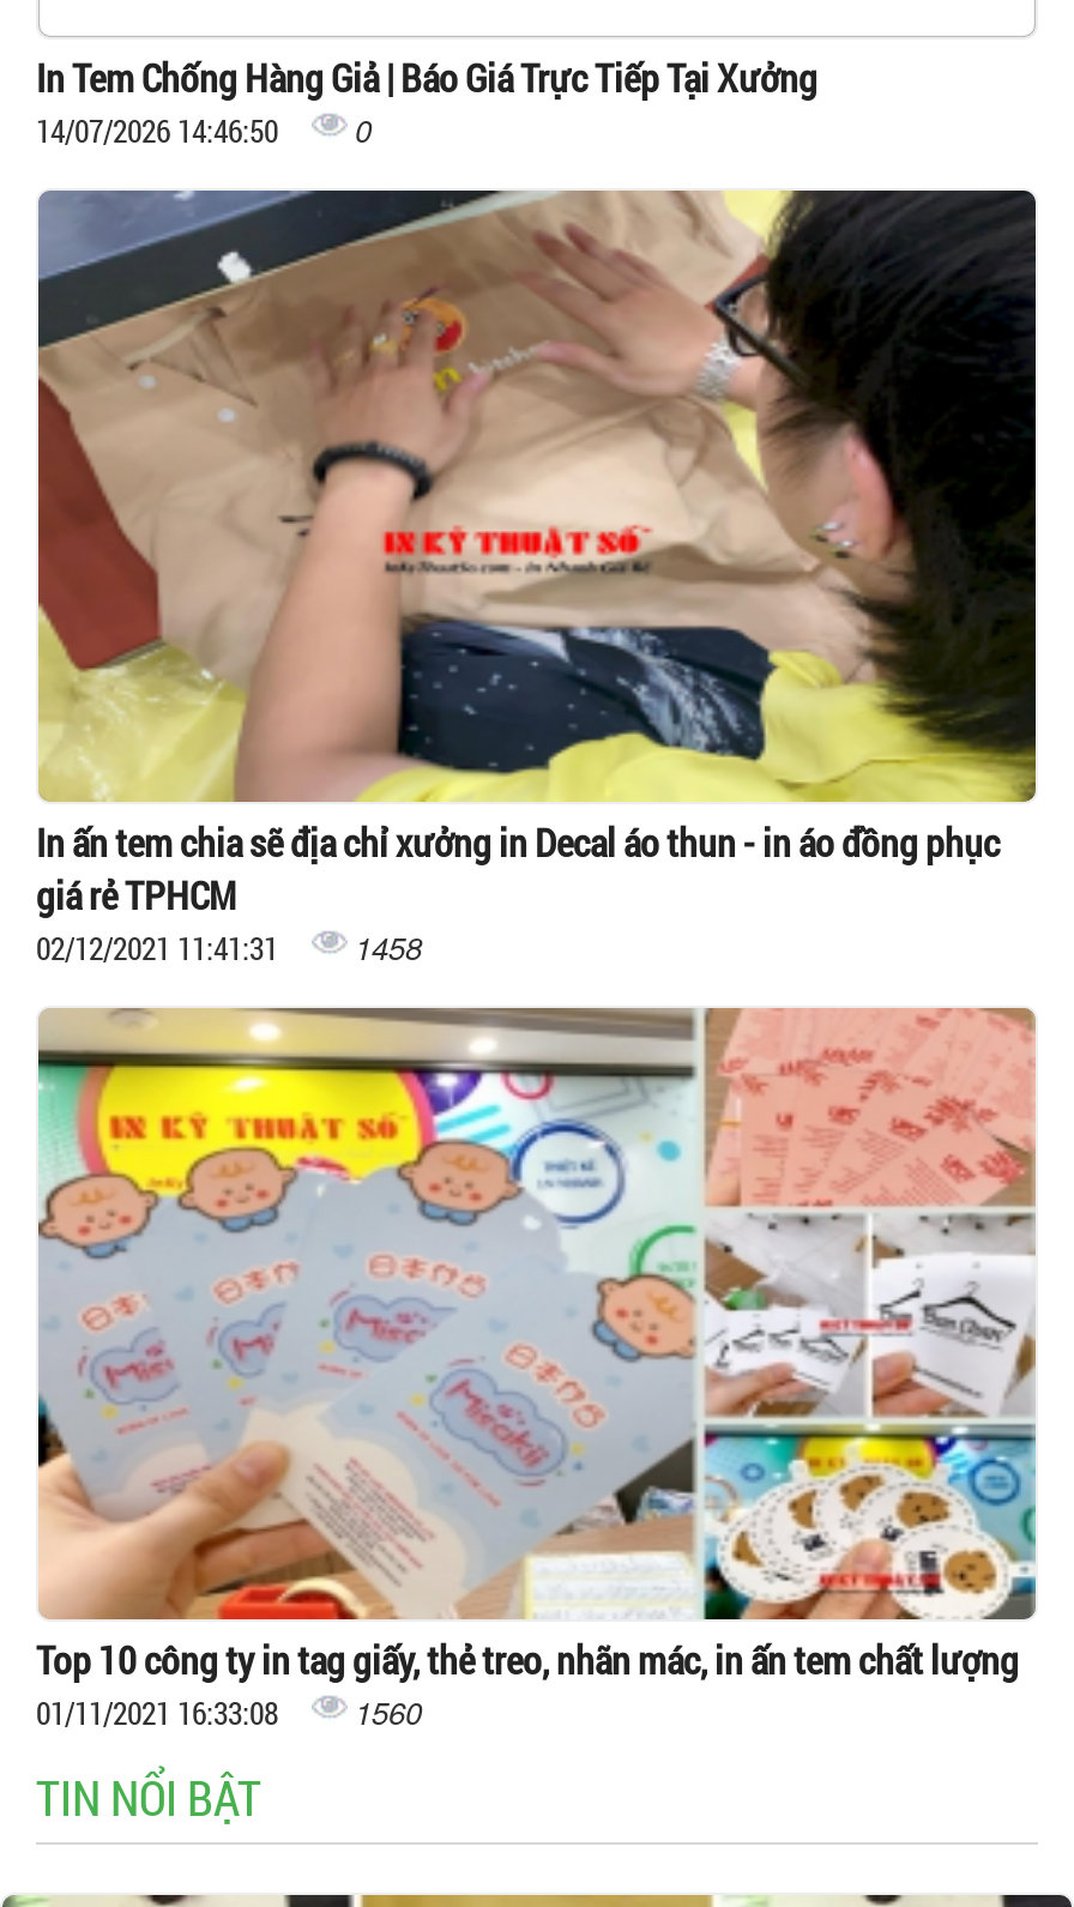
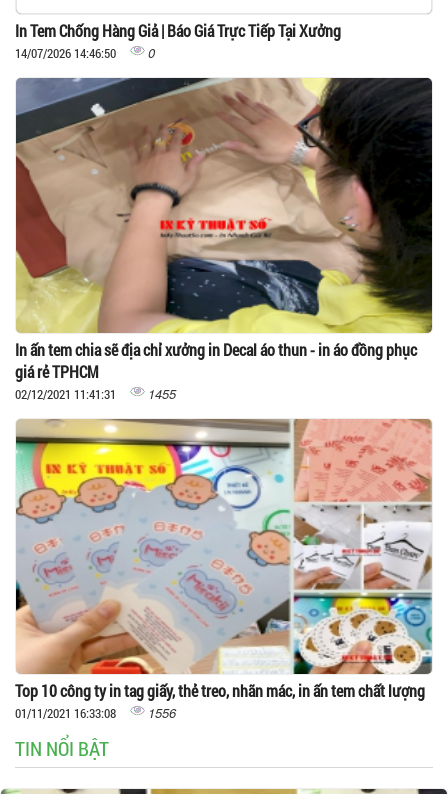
- 02/12/2021 11:41:31 1458
+ 02/12/2021 11:41:31 1455

- 01/11/2021 16:33:08 1560
+ 01/11/2021 16:33:08 1556
